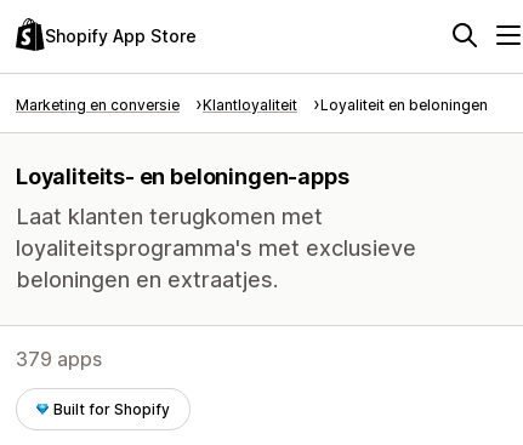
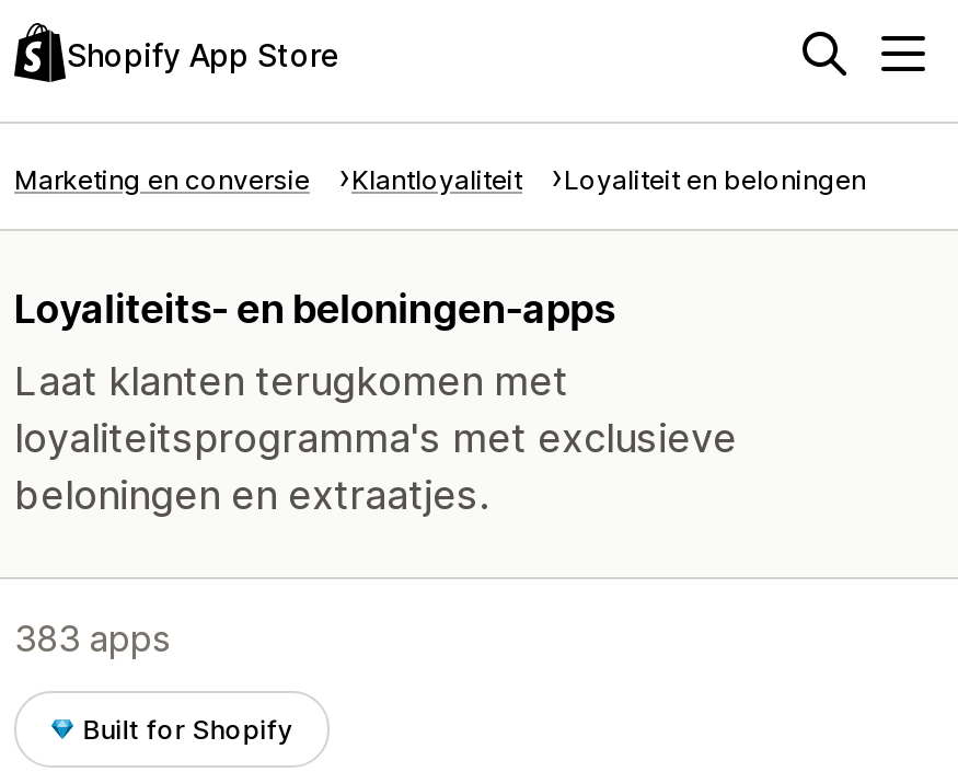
- 379 apps
+ 383 apps
